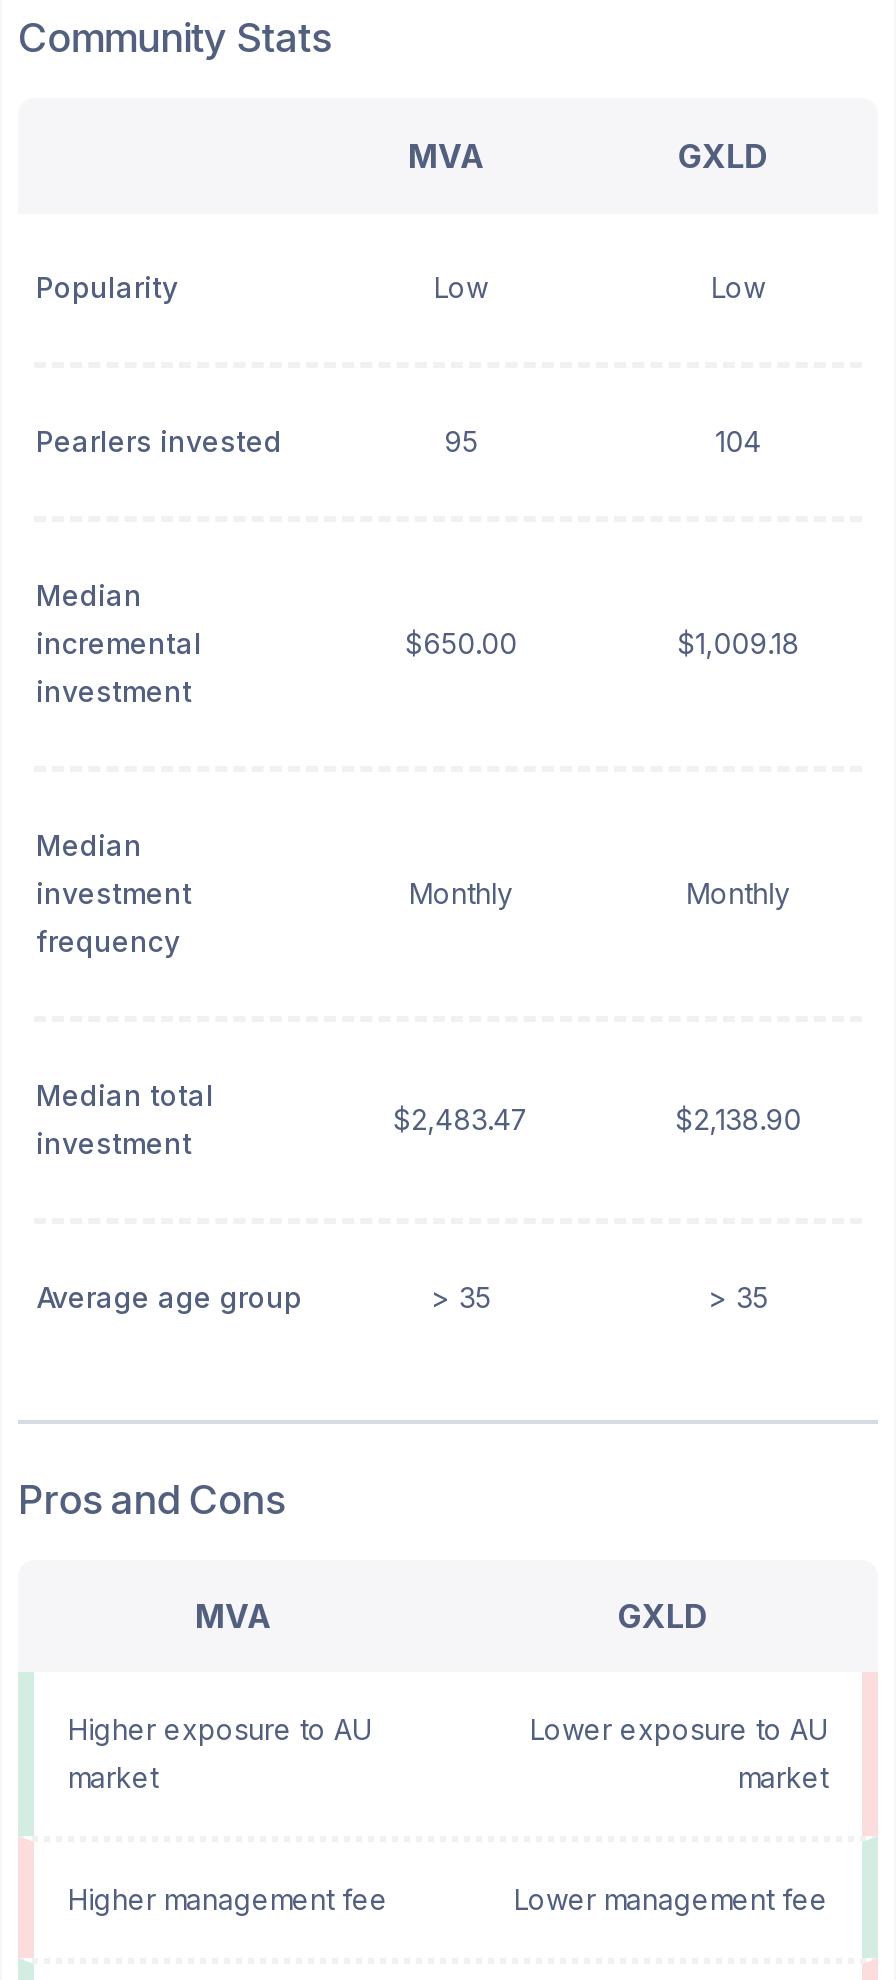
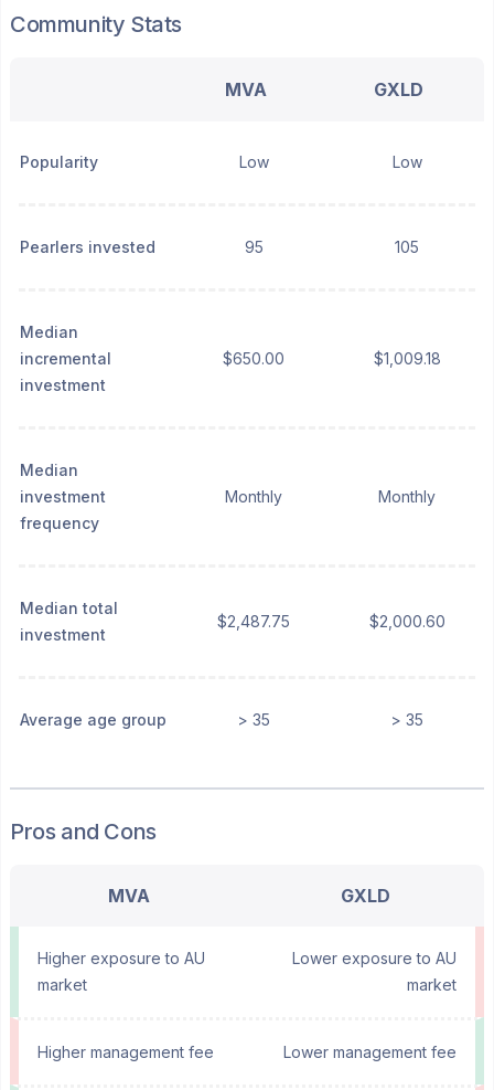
- 104
+ 105

- $2,483.47
+ $2,487.75

- $2,138.90
+ $2,000.60
